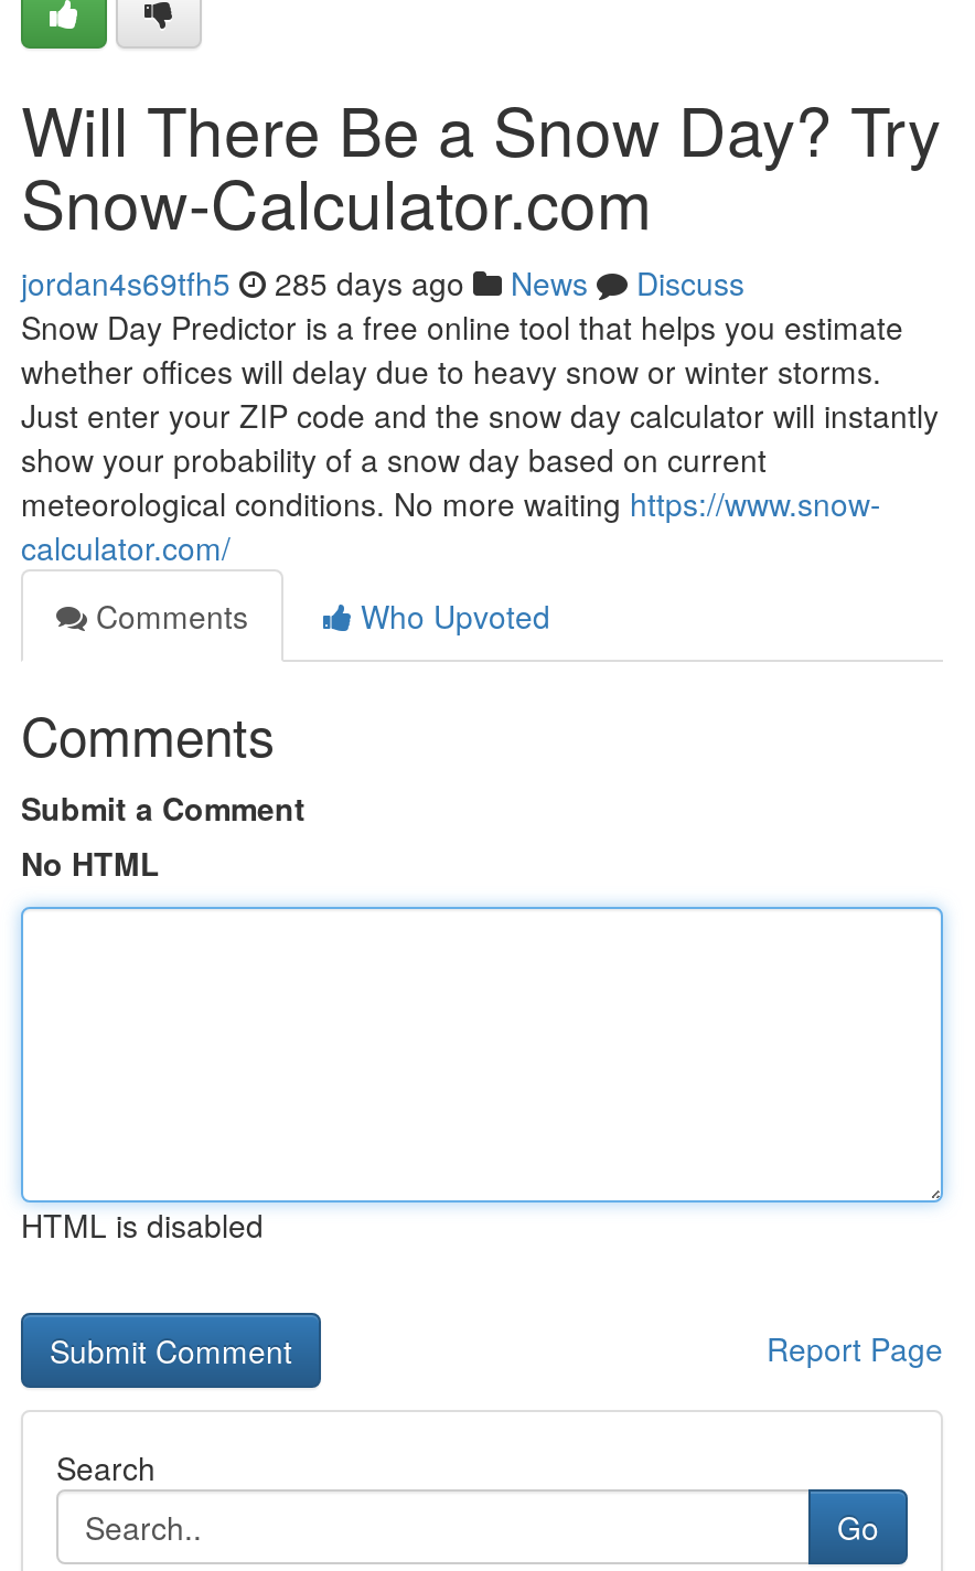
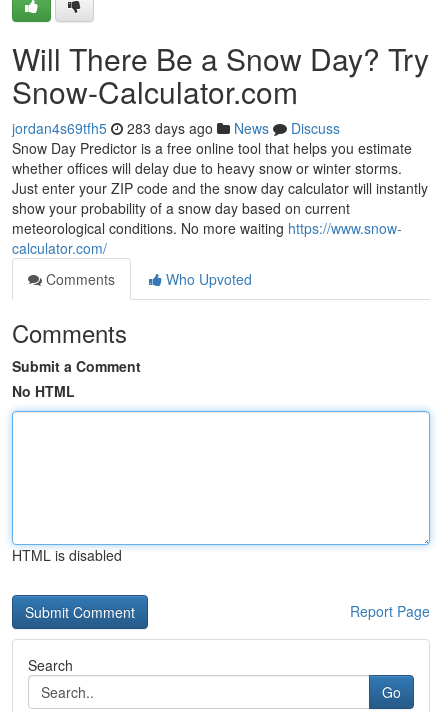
- jordan4s69tfh5 285 days ago News Discuss
+ jordan4s69tfh5 283 days ago News Discuss
